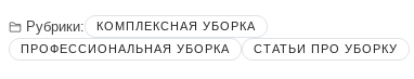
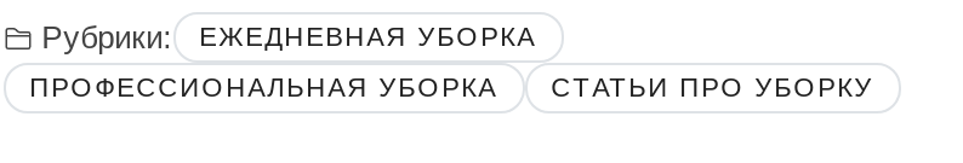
- КОМПЛЕКСНАЯ УБОРКА
+ ЕЖЕДНЕВНАЯ УБОРКА
